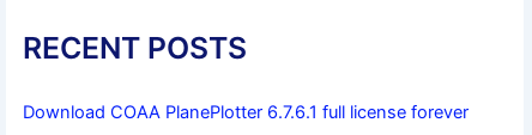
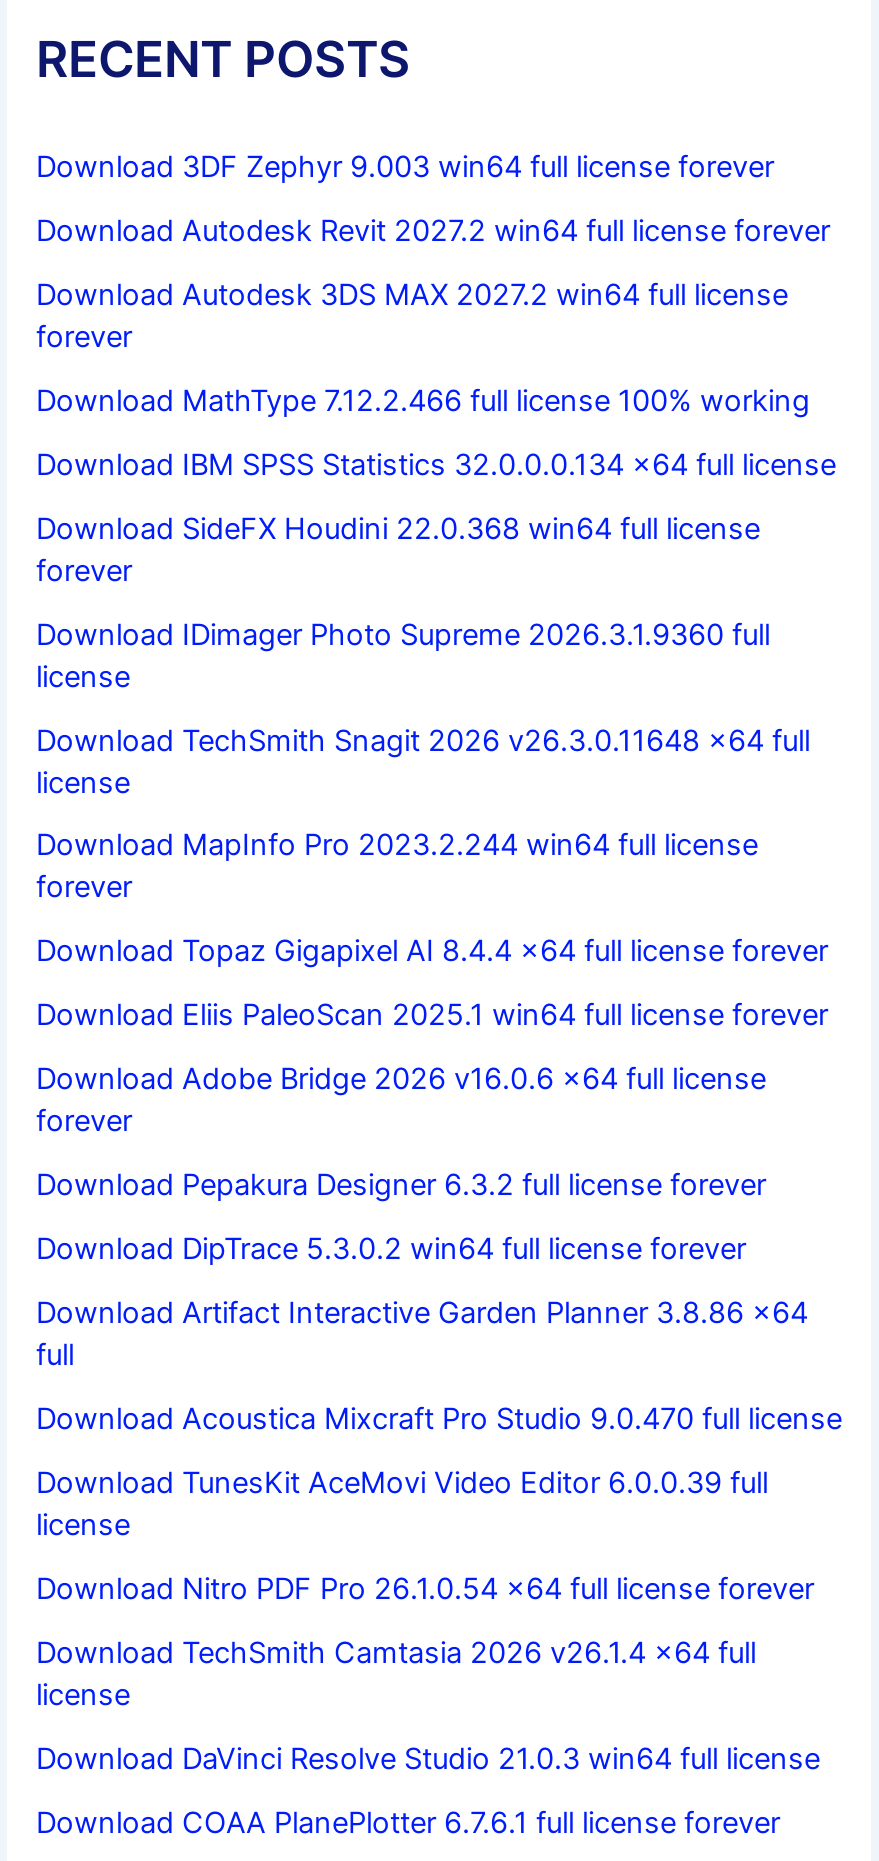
+ Download 3DF Zephyr 9.003 win64 full license forever
+ Download Autodesk Revit 2027.2 win64 full license forever
+ Download Autodesk 3DS MAX 2027.2 win64 full license
+ forever
+ Download MathType 7.12.2.466 full license 100% working
+ Download IBM SPSS Statistics 32.0.0.0.134 x64 full license
+ Download SideFX Houdini 22.0.368 win64 full license
+ forever
+ Download IDimager Photo Supreme 2026.3.1.9360 full
+ license
+ Download TechSmith Snagit 2026 v26.3.0.11648 x64 full
+ license
+ Download MapInfo Pro 2023.2.244 win64 full license
+ forever
+ Download Topaz Gigapixel AI 8.4.4 x64 full license forever
+ Download Eliis PaleoScan 2025.1 win64 full license forever
+ Download Adobe Bridge 2026 v16.0.6 x64 full license
+ forever
+ Download Pepakura Designer 6.3.2 full license forever
+ Download DipTrace 5.3.0.2 win64 full license forever
+ Download Artifact Interactive Garden Planner 3.8.86 x64
+ full
+ Download Acoustica Mixcraft Pro Studio 9.0.470 full license
+ Download TunesKit AceMovi Video Editor 6.0.0.39 full
+ license
+ Download Nitro PDF Pro 26.1.0.54 x64 full license forever
+ Download TechSmith Camtasia 2026 v26.1.4 x64 full
+ license
+ Download DaVinci Resolve Studio 21.0.3 win64 full license
